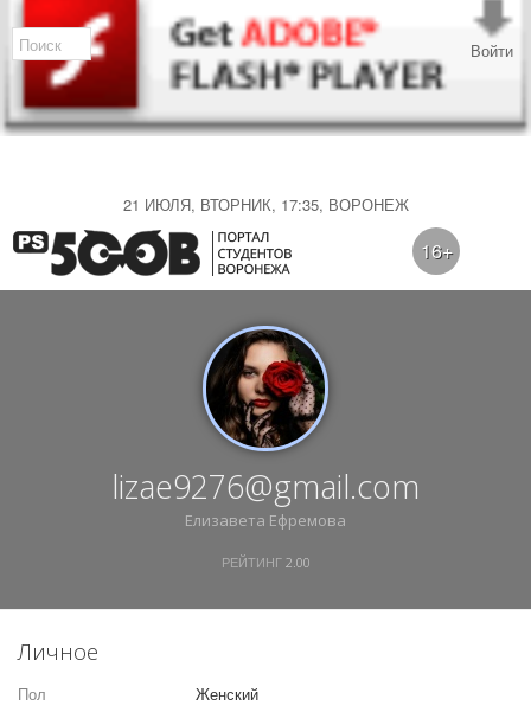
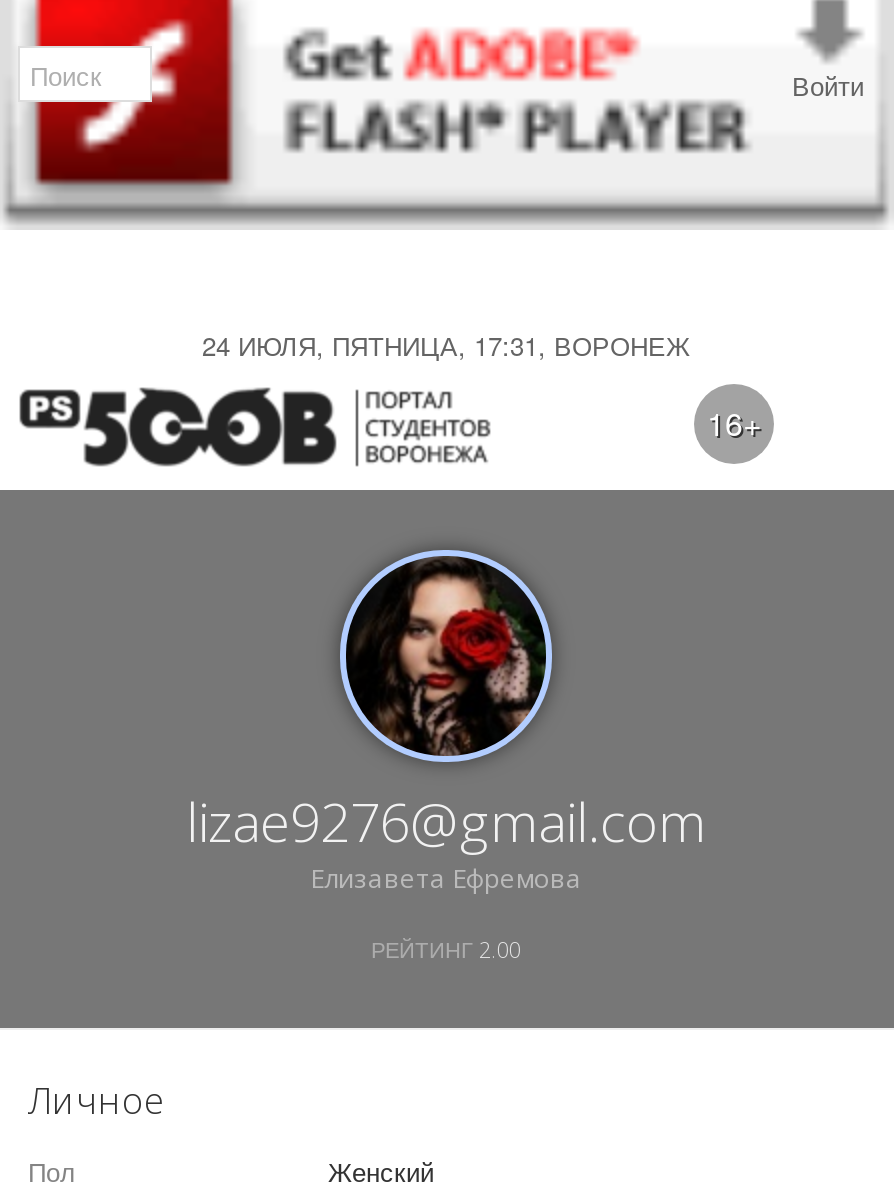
- 21 ИЮЛЯ, ВТОРНИК, 17:35, ВОРОНЕЖ
+ 24 ИЮЛЯ, ПЯТНИЦА, 17:31, ВОРОНЕЖ
